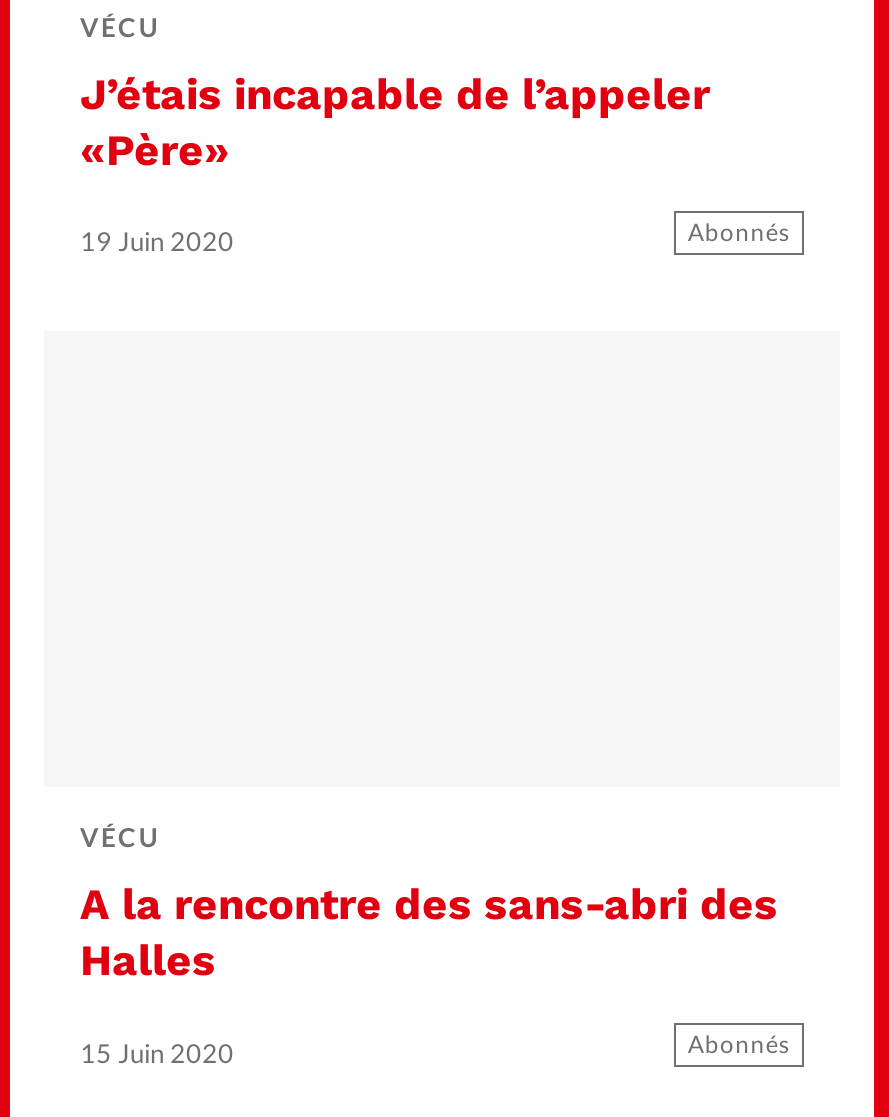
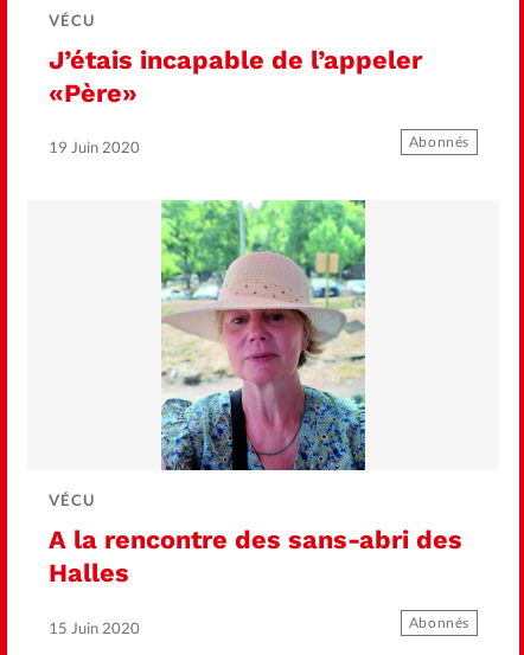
+ [image]
